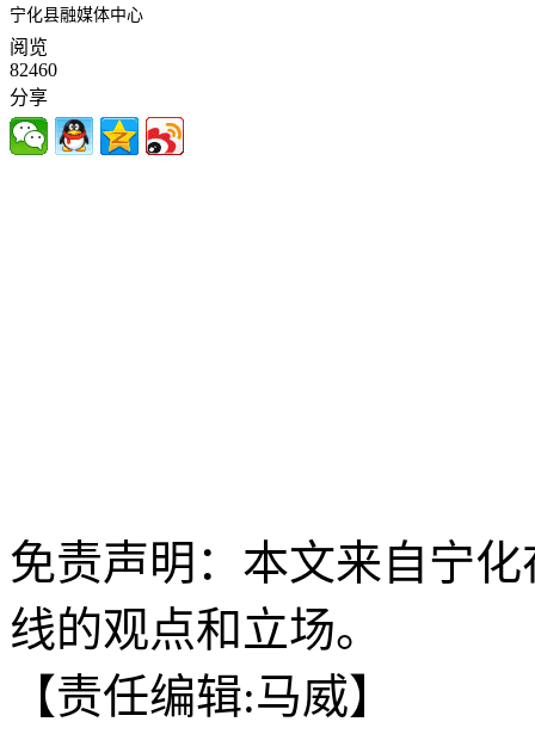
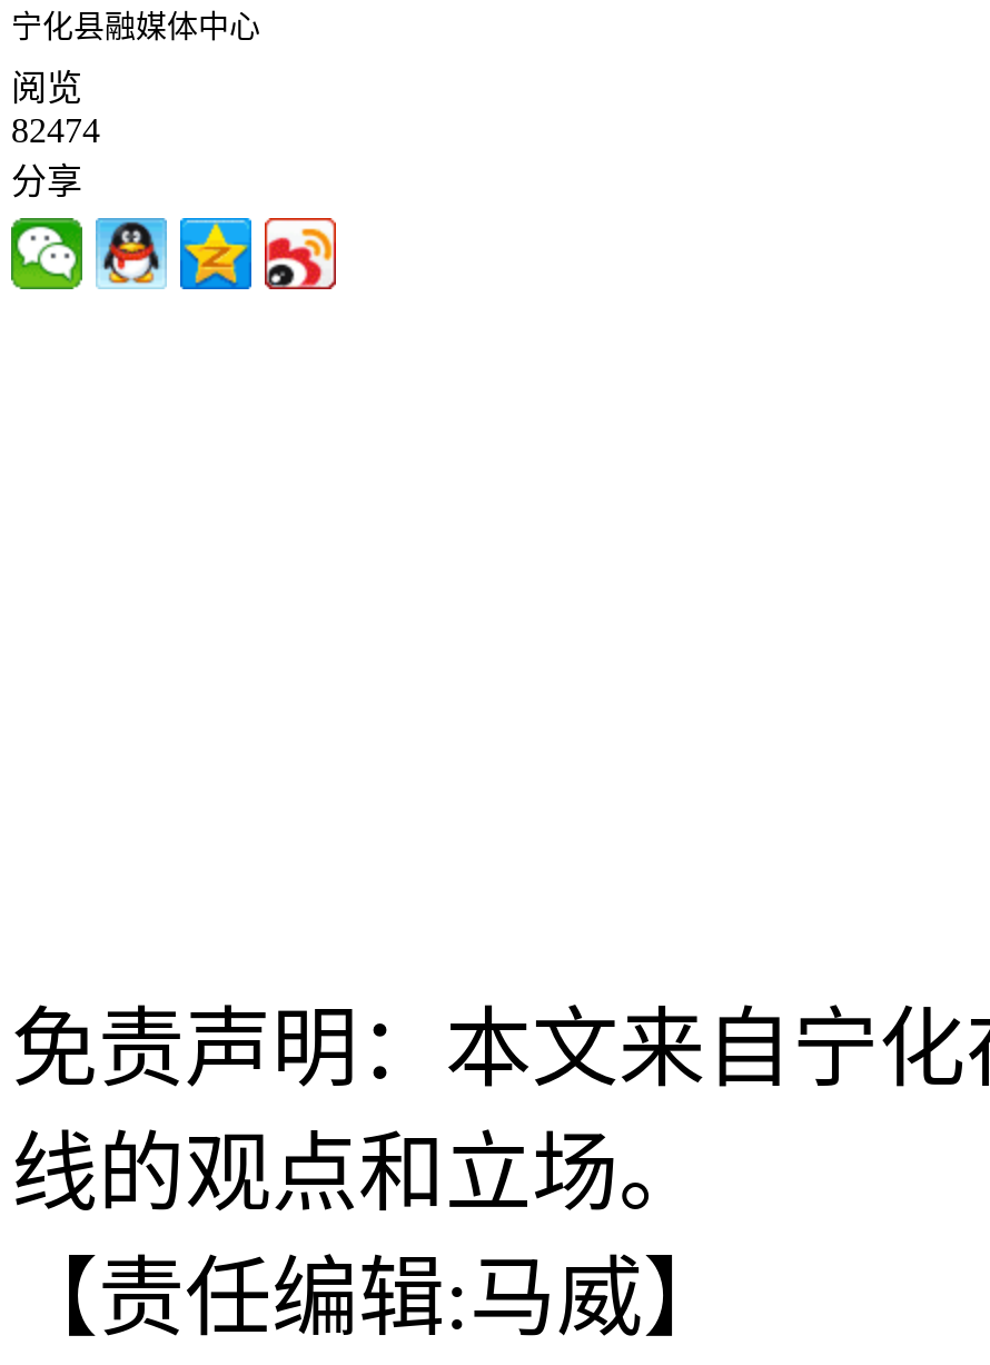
- 82460
+ 82474
